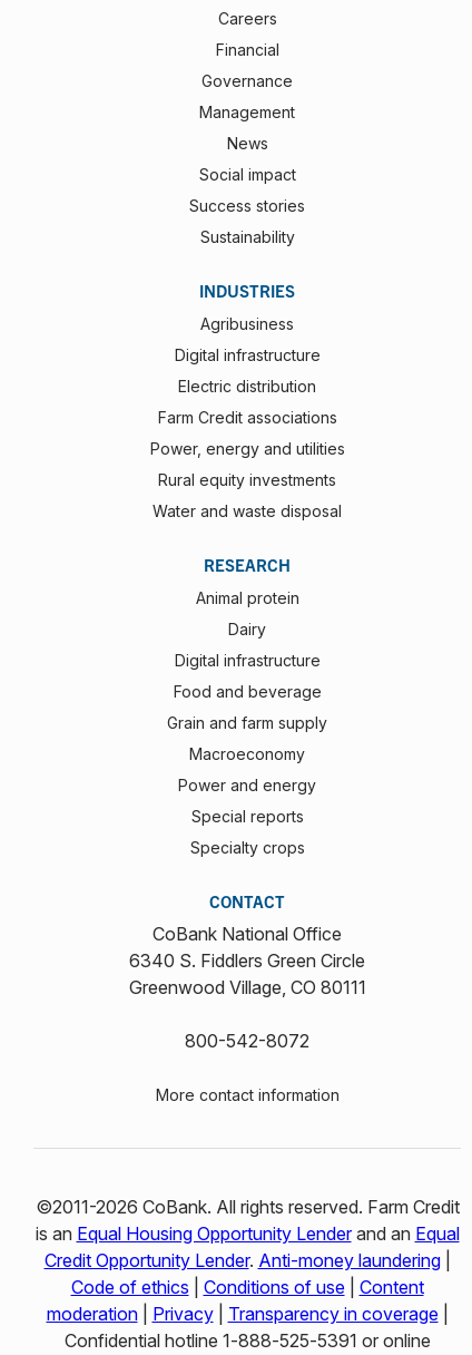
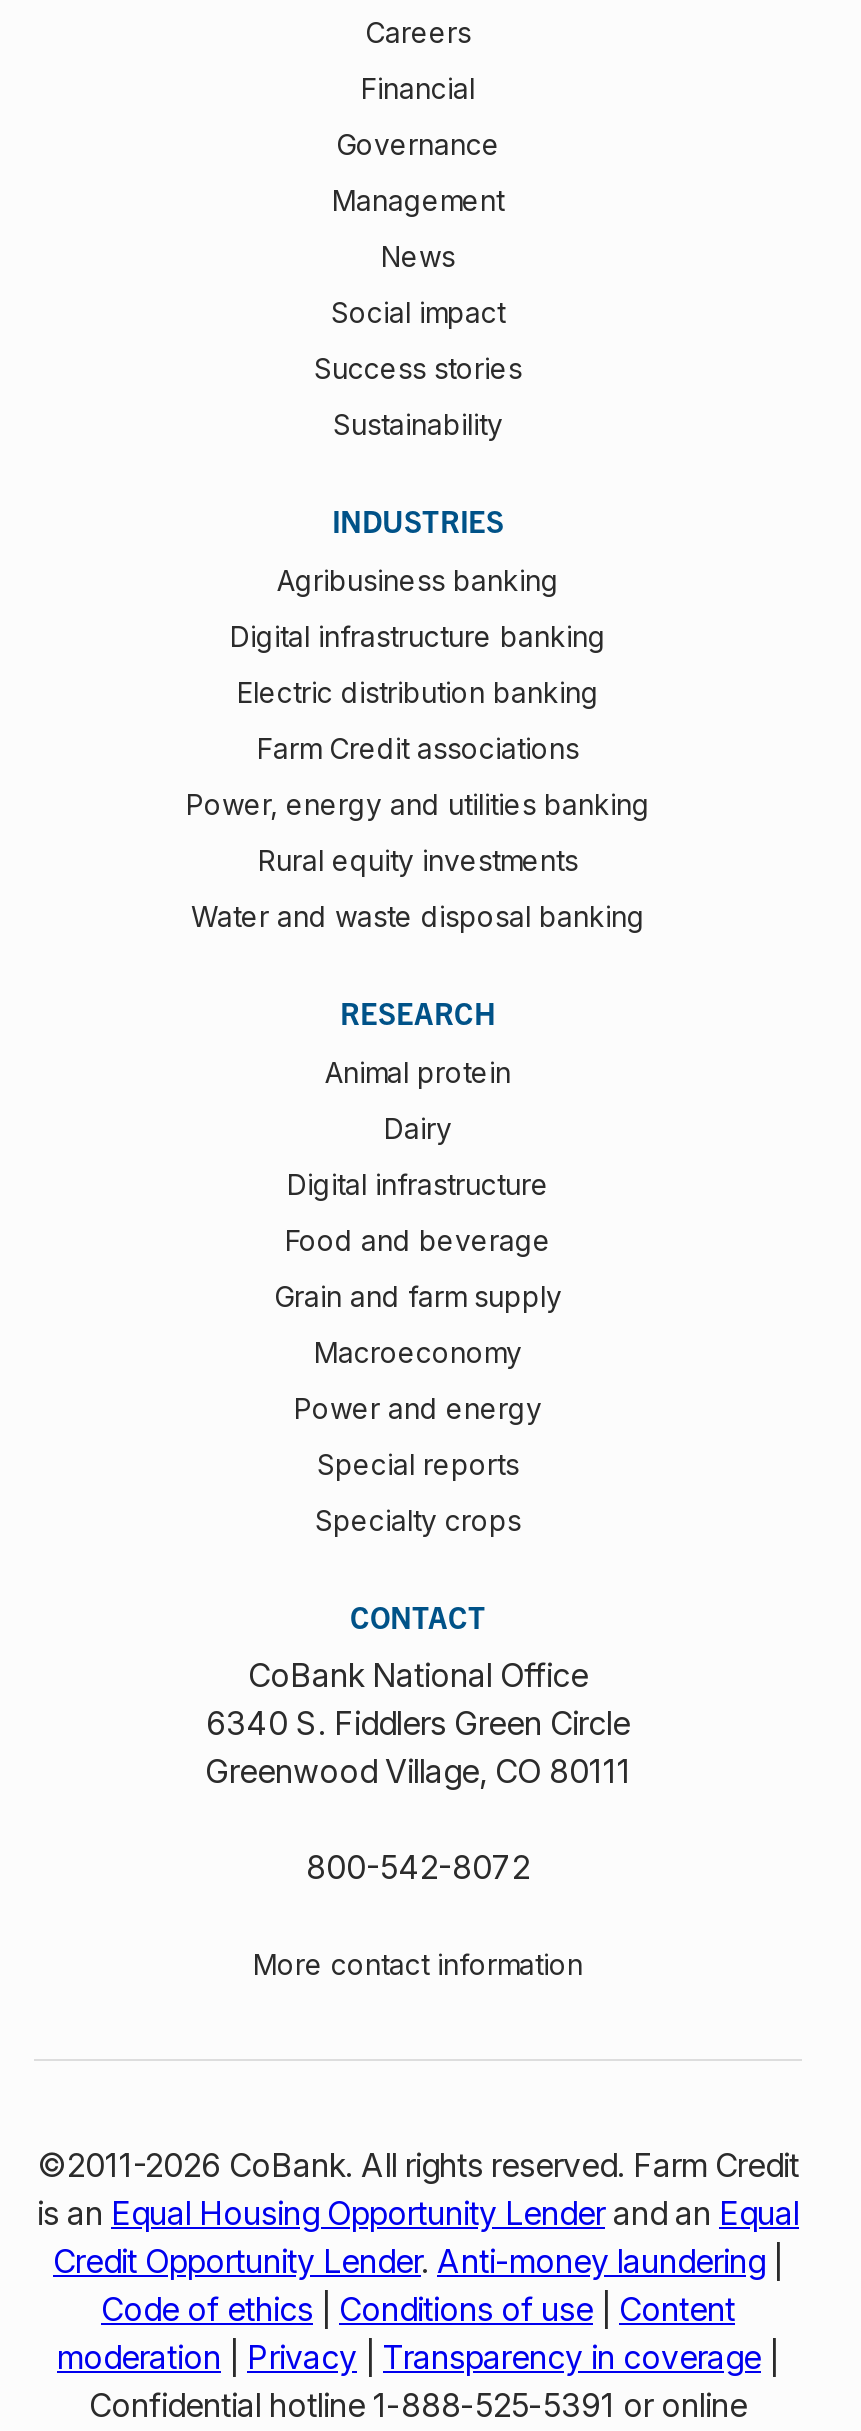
- Agribusiness
+ Agribusiness banking

- Digital infrastructure
+ Digital infrastructure banking

- Electric distribution
+ Electric distribution banking

- Power, energy and utilities
+ Power, energy and utilities banking

- Water and waste disposal
+ Water and waste disposal banking
